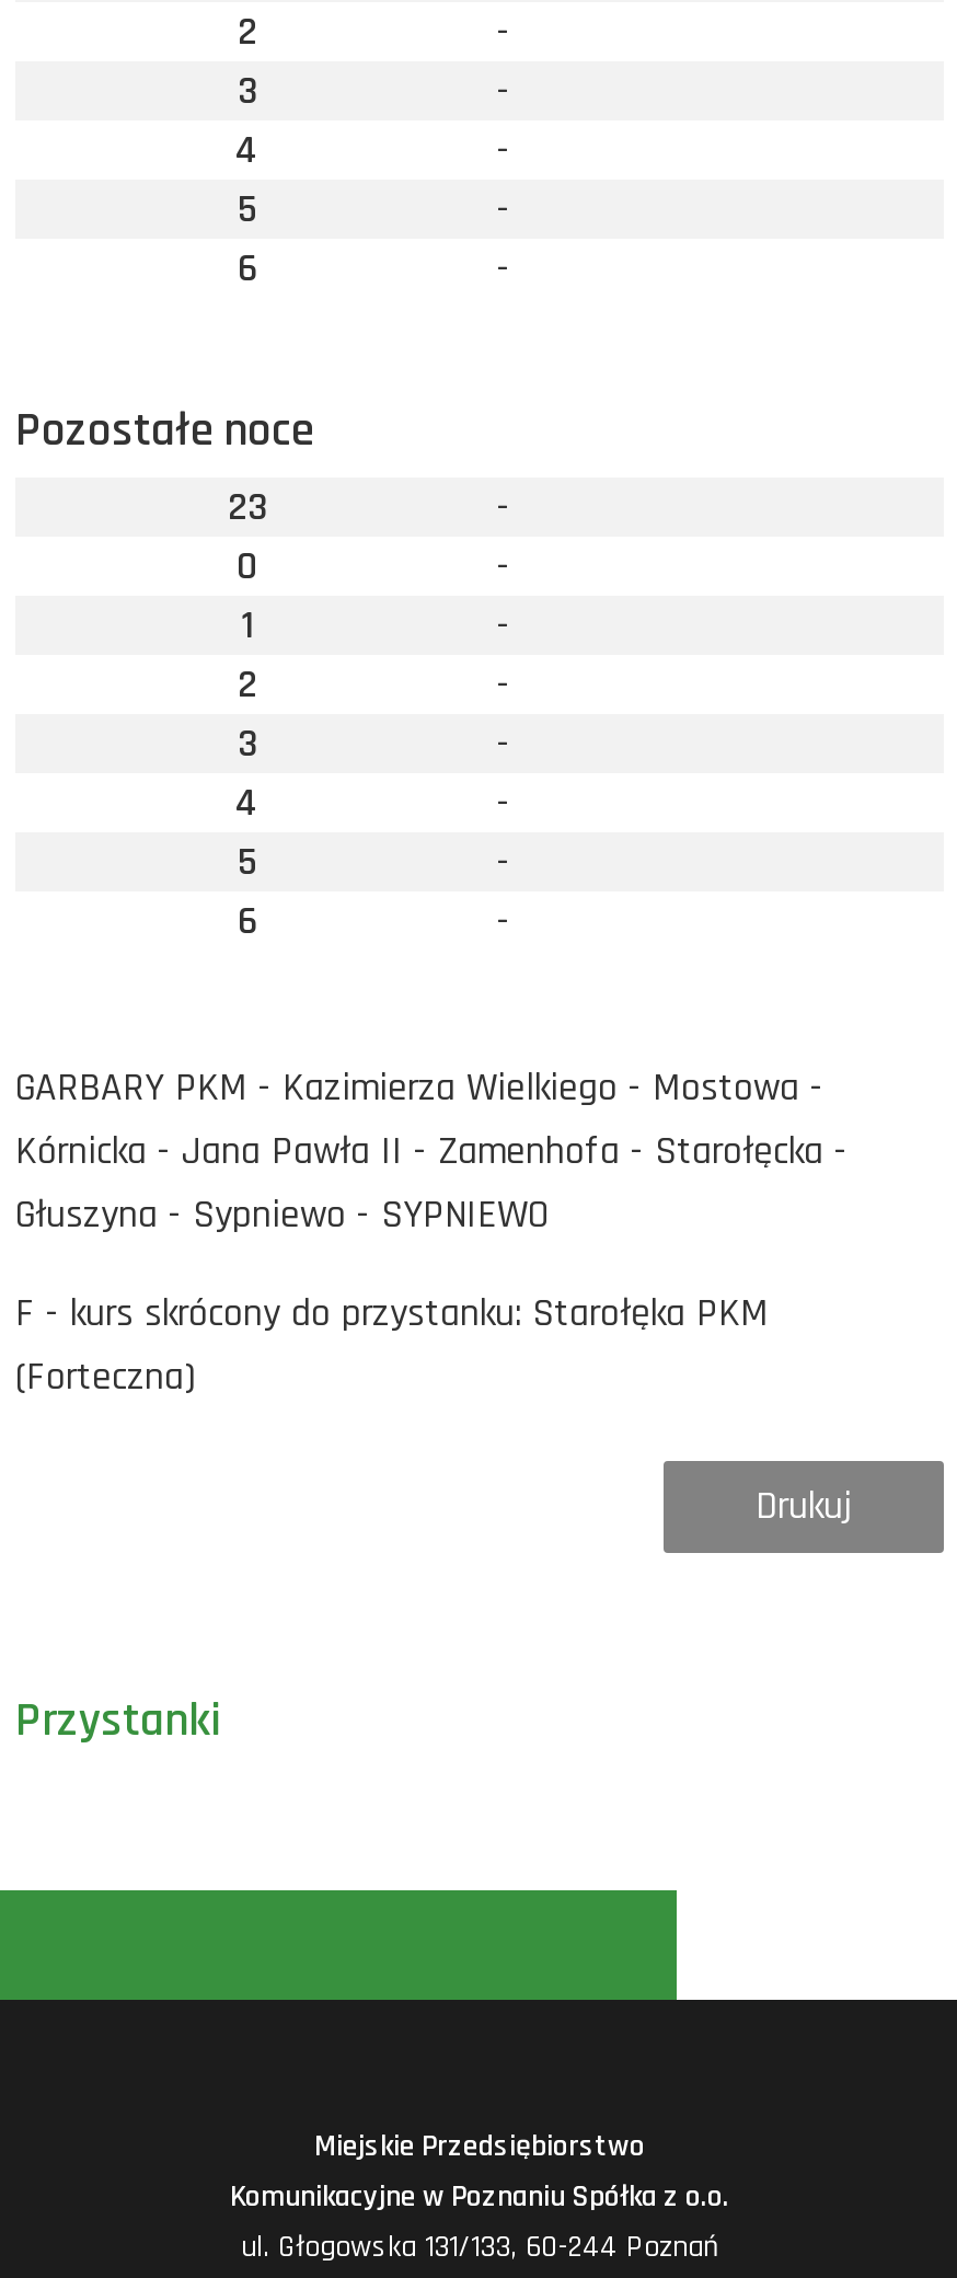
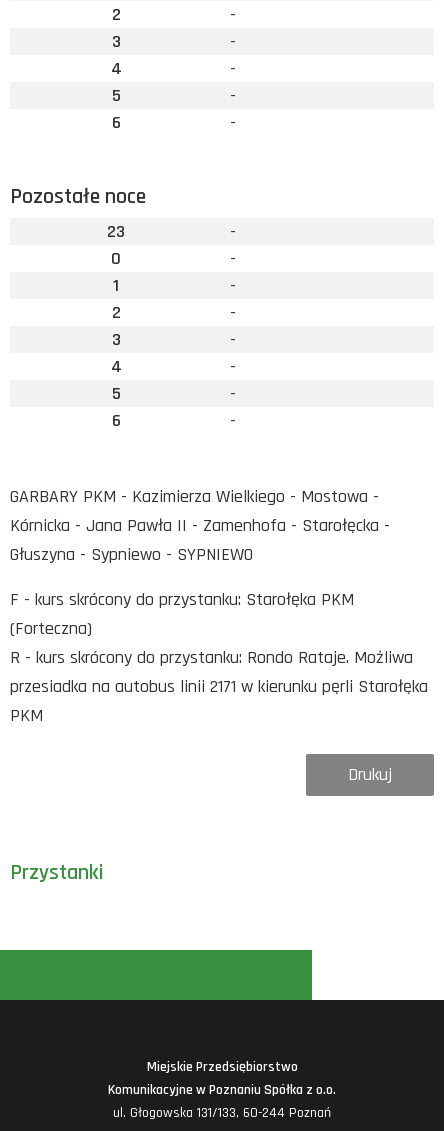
+ R - kurs skrócony do przystanku: Rondo Rataje. Możliwa
+ przesiadka na autobus linii 2171 w kierunku pęrli Starołęka
+ PKM
